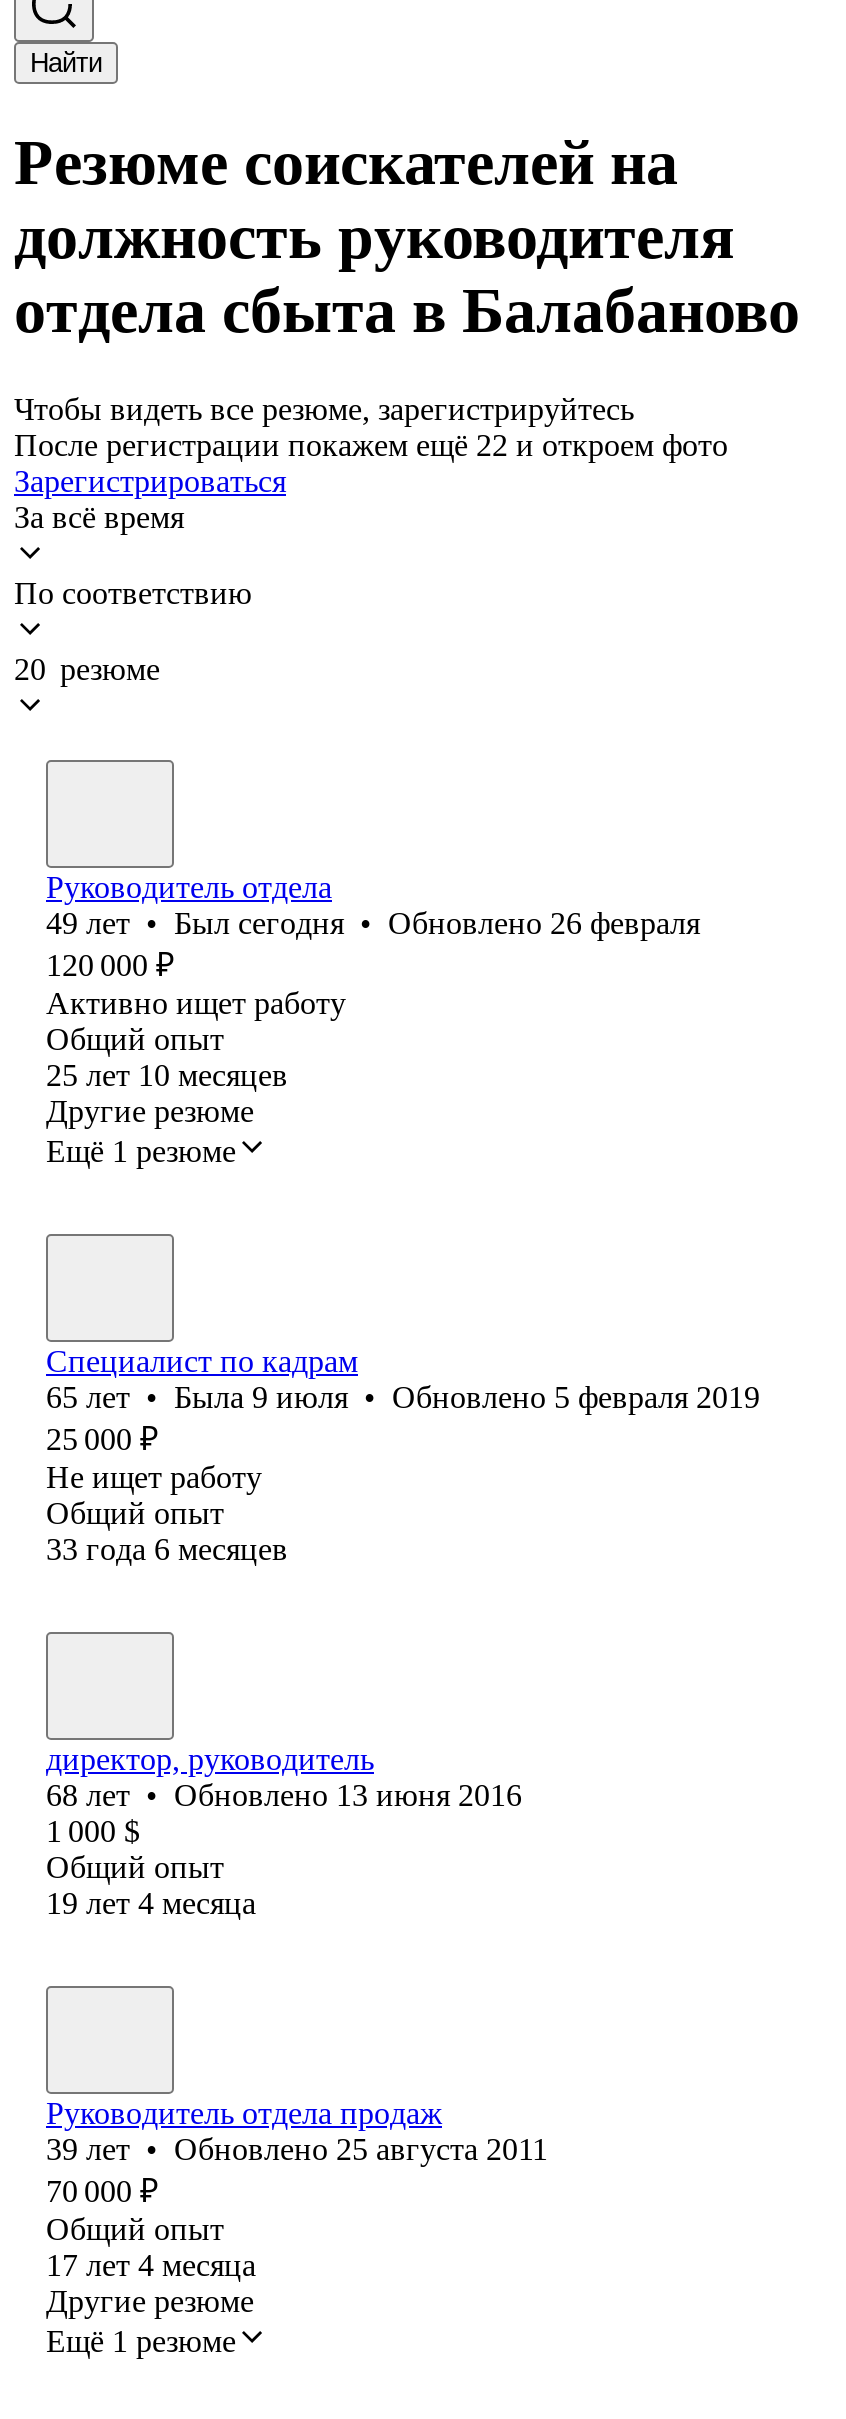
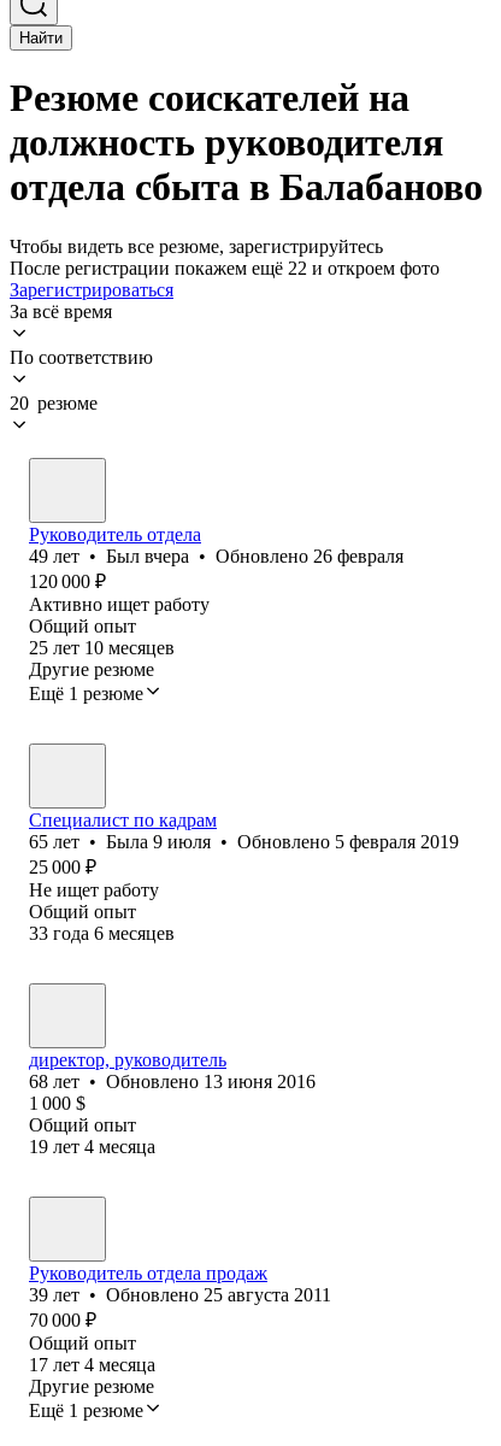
- 49 лет • Был сегодня • Обновлено 26 февраля
+ 49 лет • Был вчера • Обновлено 26 февраля
